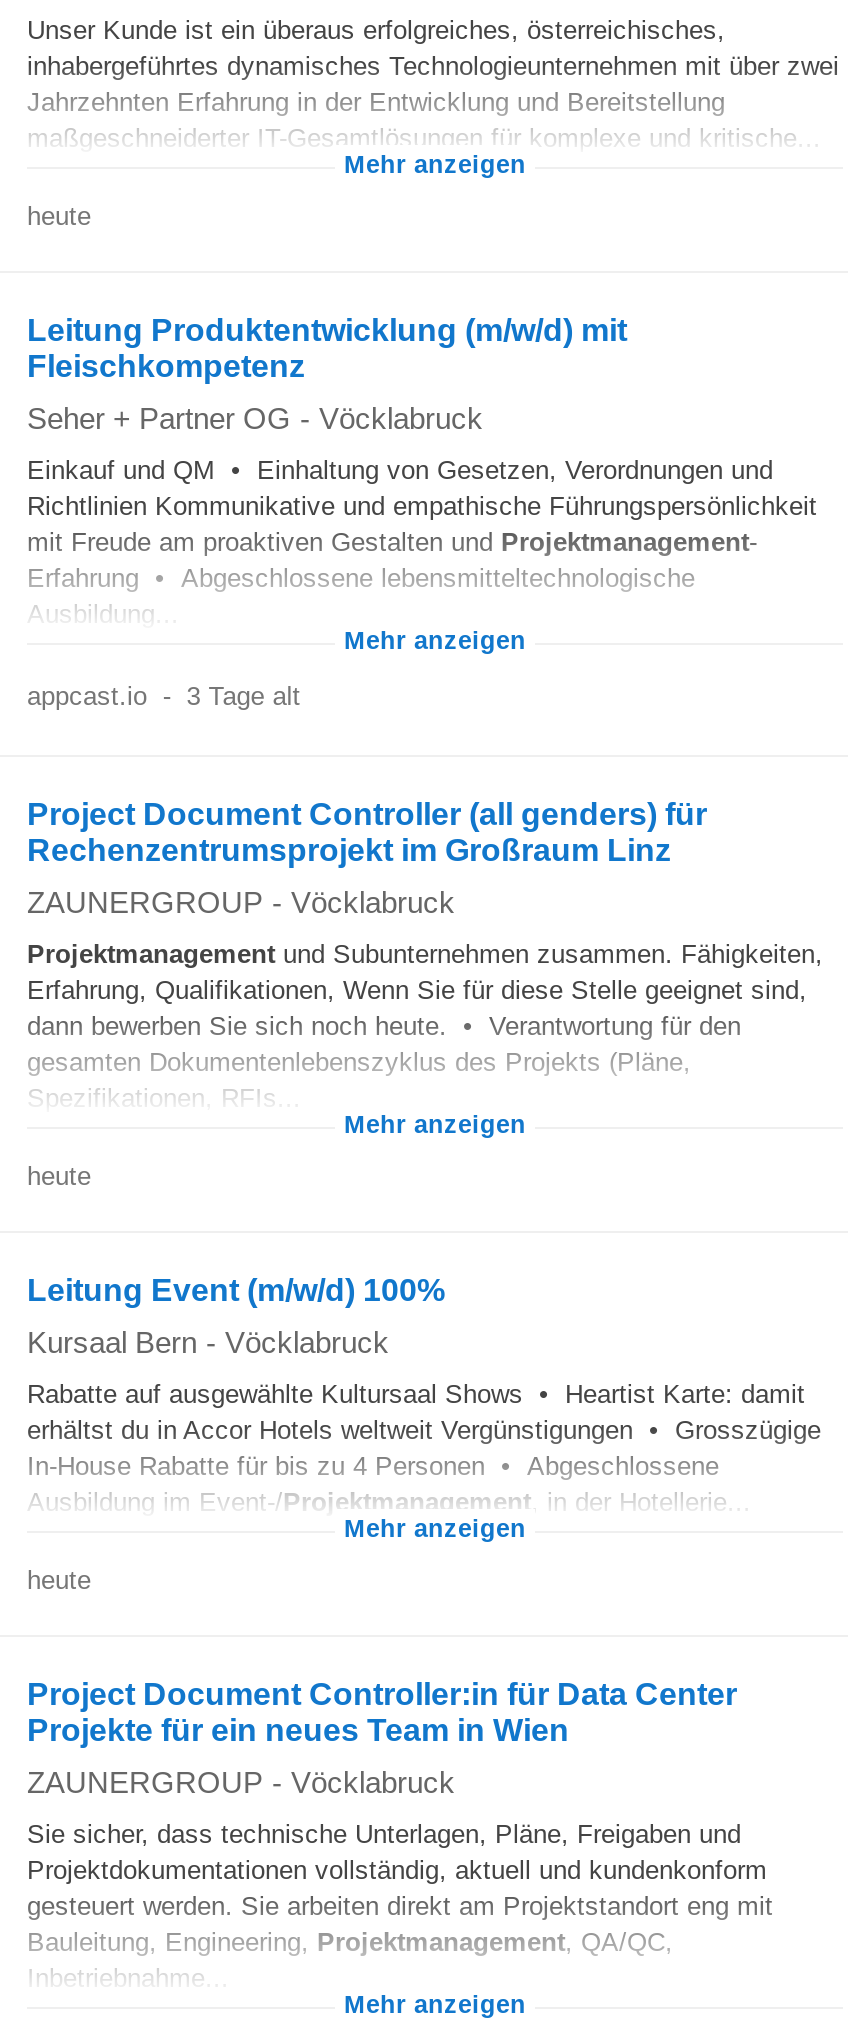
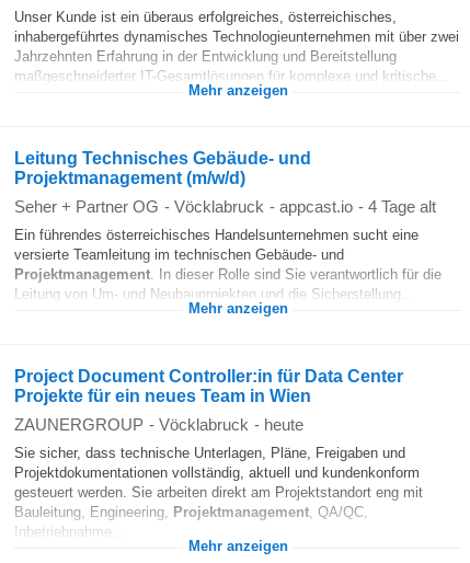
- heute
- Leitung Produktentwicklung (m/w/d) mit
- Fleischkompetenz
- Seher + Partner OG - Vöcklabruck
- Einkauf und QM • Einhaltung von Gesetzen, Verordnungen und
- Richtlinien Kommunikative und empathische Führungspersönlichkeit
- mit Freude am proaktiven Gestalten und Projektmanagement-
- Erfahrung • Abgeschlossene lebensmitteltechnologische
- Ausbildung...
+ Leitung Technisches Gebäude- und
+ Projektmanagement (m/w/d)
+ Seher + Partner OG - Vöcklabruck - appcast.io - 4 Tage alt
+ Ein führendes österreichisches Handelsunternehmen sucht eine
+ versierte Teamleitung im technischen Gebäude- und
+ Projektmanagement. In dieser Rolle sind Sie verantwortlich für die
+ Leitung von Um- und Neubauprojekten und die Sicherstellung...

- appcast.io - 3 Tage alt

- Project Document Controller (all genders) für
- Rechenzentrumsprojekt im Großraum Linz
- ZAUNERGROUP - Vöcklabruck
- Projektmanagement und Subunternehmen zusammen. Fähigkeiten,
- Erfahrung, Qualifikationen, Wenn Sie für diese Stelle geeignet sind,
- dann bewerben Sie sich noch heute. • Verantwortung für den
- gesamten Dokumentenlebenszyklus des Projekts (Pläne,
- Spezifikationen, RFIs...
- Mehr anzeigen
- heute
- Leitung Event (m/w/d) 100%
- Kursaal Bern - Vöcklabruck
- Rabatte auf ausgewählte Kultursaal Shows • Heartist Karte: damit
- erhältst du in Accor Hotels weltweit Vergünstigungen • Grosszügige
- In-House Rabatte für bis zu 4 Personen • Abgeschlossene
- Ausbildung im Event-/Projektmanagement, in der Hotellerie...
- Mehr anzeigen
- heute

- ZAUNERGROUP - Vöcklabruck
+ ZAUNERGROUP - Vöcklabruck - heute
